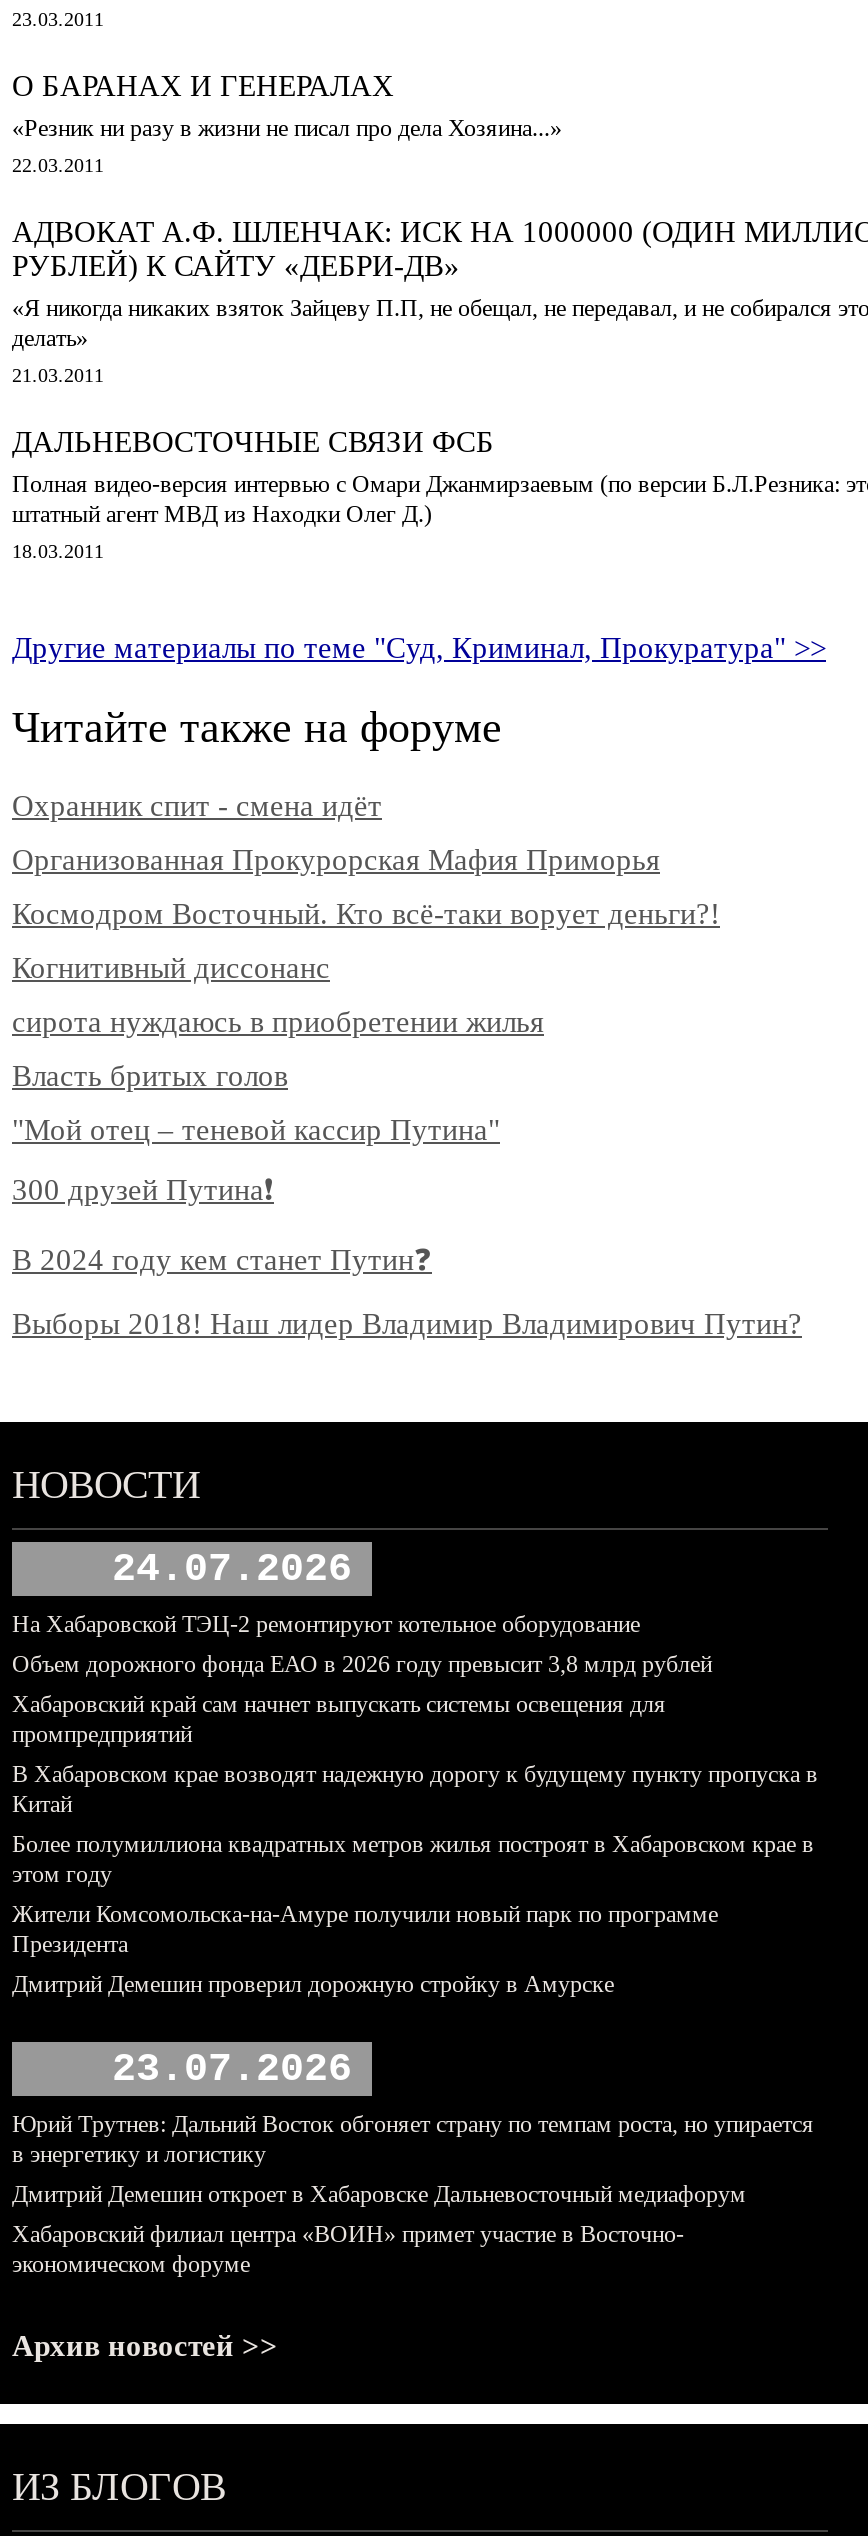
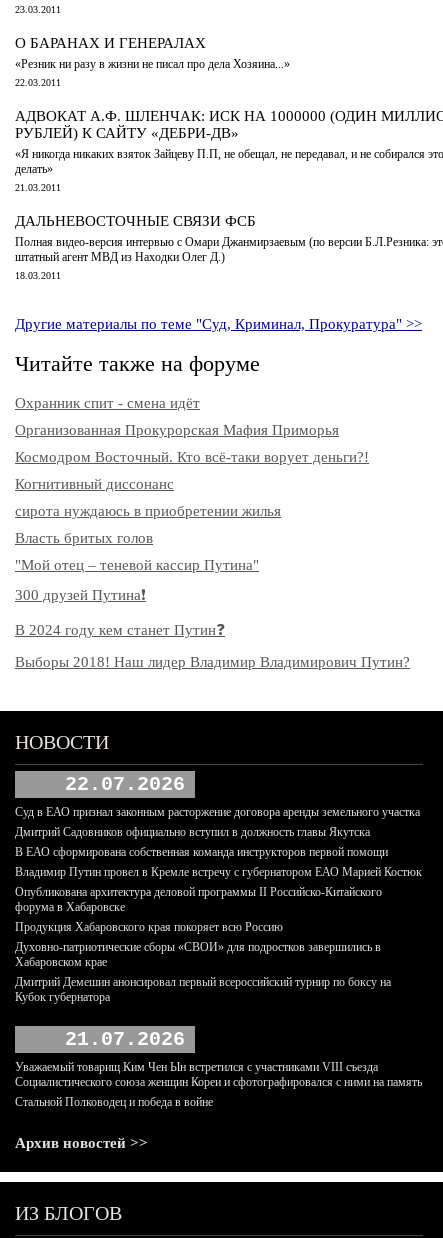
- 24.07.2026
- На Хабаровской ТЭЦ-2 ремонтируют котельное оборудование
- Объем дорожного фонда ЕАО в 2026 году превысит 3,8 млрд рублей
- Хабаровский край сам начнет выпускать системы освещения для
- промпредприятий
- В Хабаровском крае возводят надежную дорогу к будущему пункту пропуска в
- Китай
- Более полумиллиона квадратных метров жилья построят в Хабаровском крае в
- этом году
- Жители Комсомольска-на-Амуре получили новый парк по программе
- Президента
- Дмитрий Демешин проверил дорожную стройку в Амурске
+ 22.07.2026
+ Суд в ЕАО признал законным расторжение договора аренды земельного участка
+ Дмитрий Садовников официально вступил в должность главы Якутска
+ В ЕАО сформирована собственная команда инструкторов первой помощи
+ Владимир Путин провел в Кремле встречу с губернатором ЕАО Марией Костюк
+ Опубликована архитектура деловой программы II Российско-Китайского
+ форума в Хабаровске
+ Продукция Хабаровского края покоряет всю Россию
+ Духовно-патриотические сборы «СВОИ» для подростков завершились в
+ Хабаровском крае
+ Дмитрий Демешин анонсировал первый всероссийский турнир по боксу на
+ Кубок губернатора

- 23.07.2026
- Юрий Трутнев: Дальний Восток обгоняет страну по темпам роста, но упирается
- в энергетику и логистику
- Дмитрий Демешин откроет в Хабаровске Дальневосточный медиафорум
- Хабаровский филиал центра «ВОИН» примет участие в Восточно-
- экономическом форуме
+ 21.07.2026
+ Уважаемый товарищ Ким Чен Ын встретился с участниками VIII съезда
+ Социалистического союза женщин Кореи и сфотографировался с ними на память
+ Стальной Полководец и победа в войне
